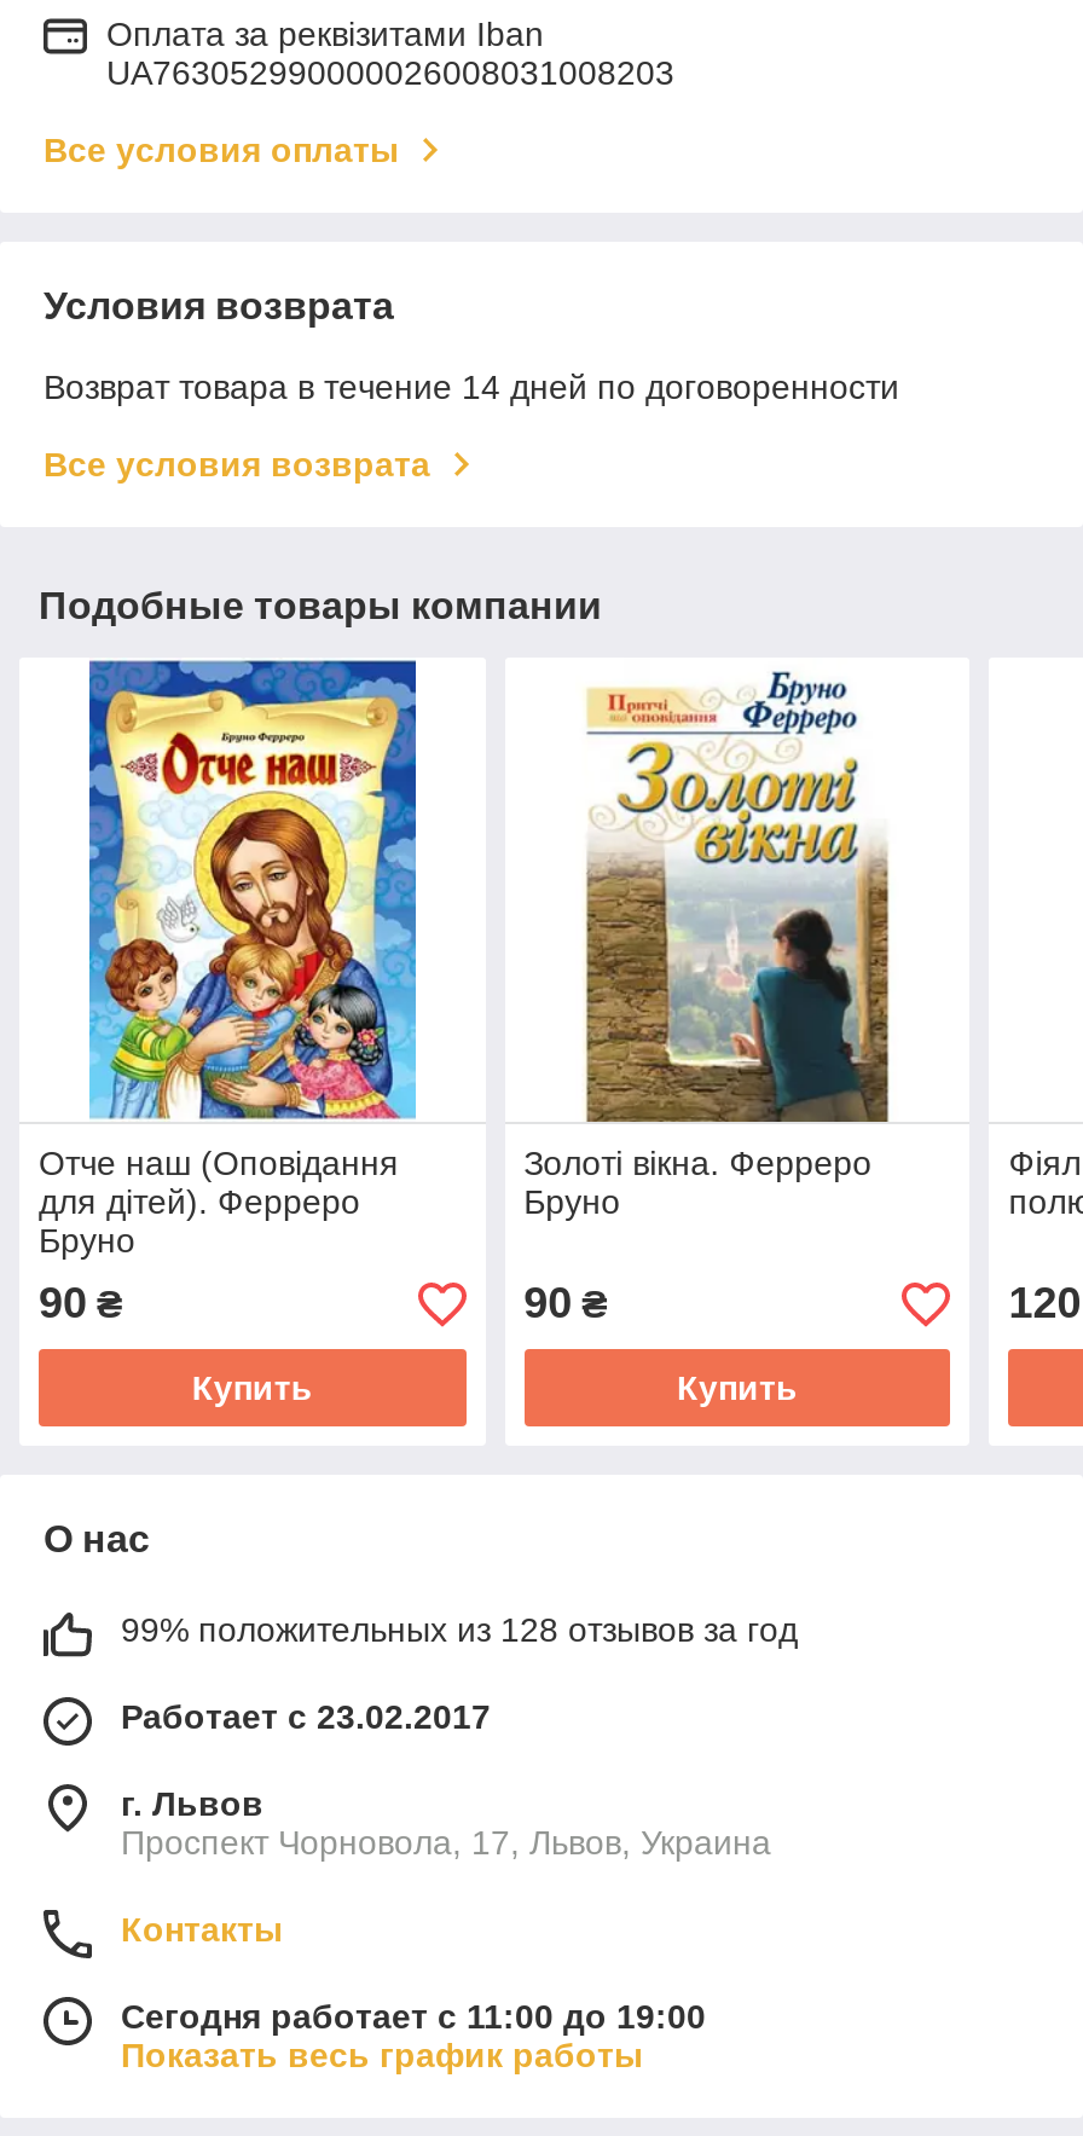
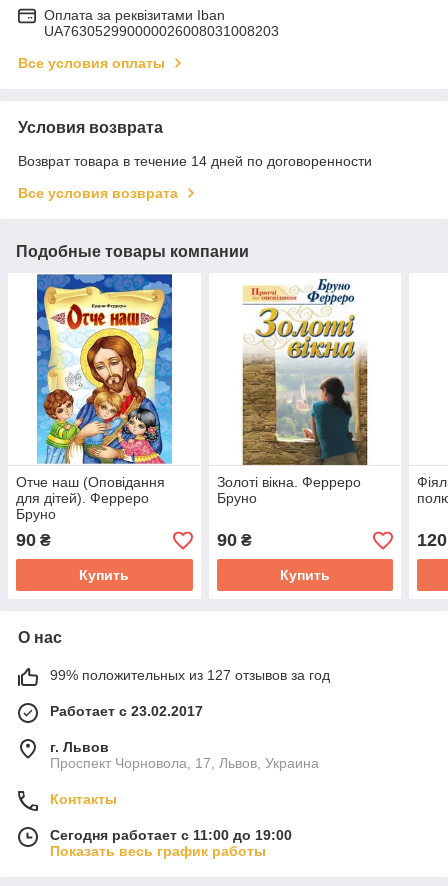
- 99% положительных из 128 отзывов за год
+ 99% положительных из 127 отзывов за год
